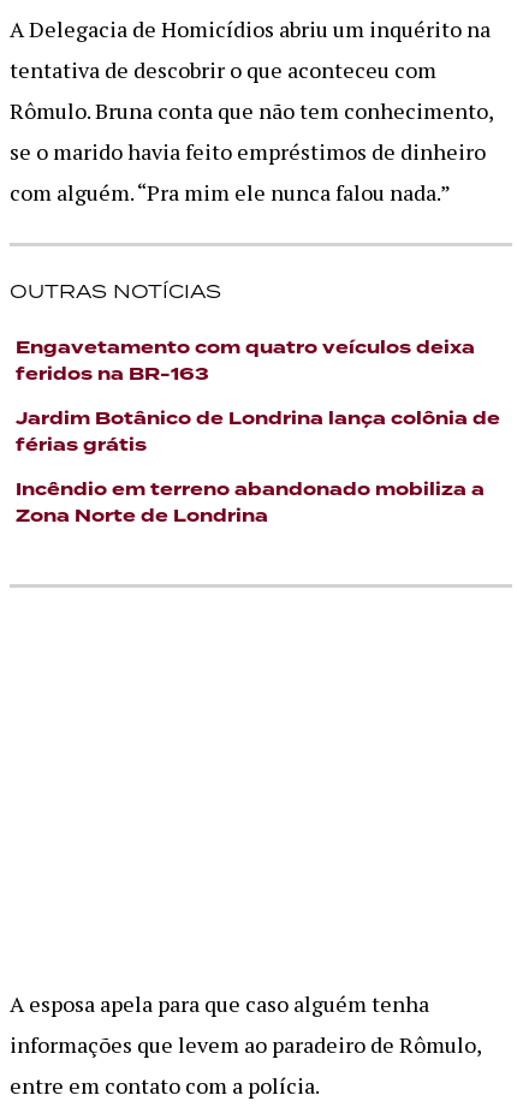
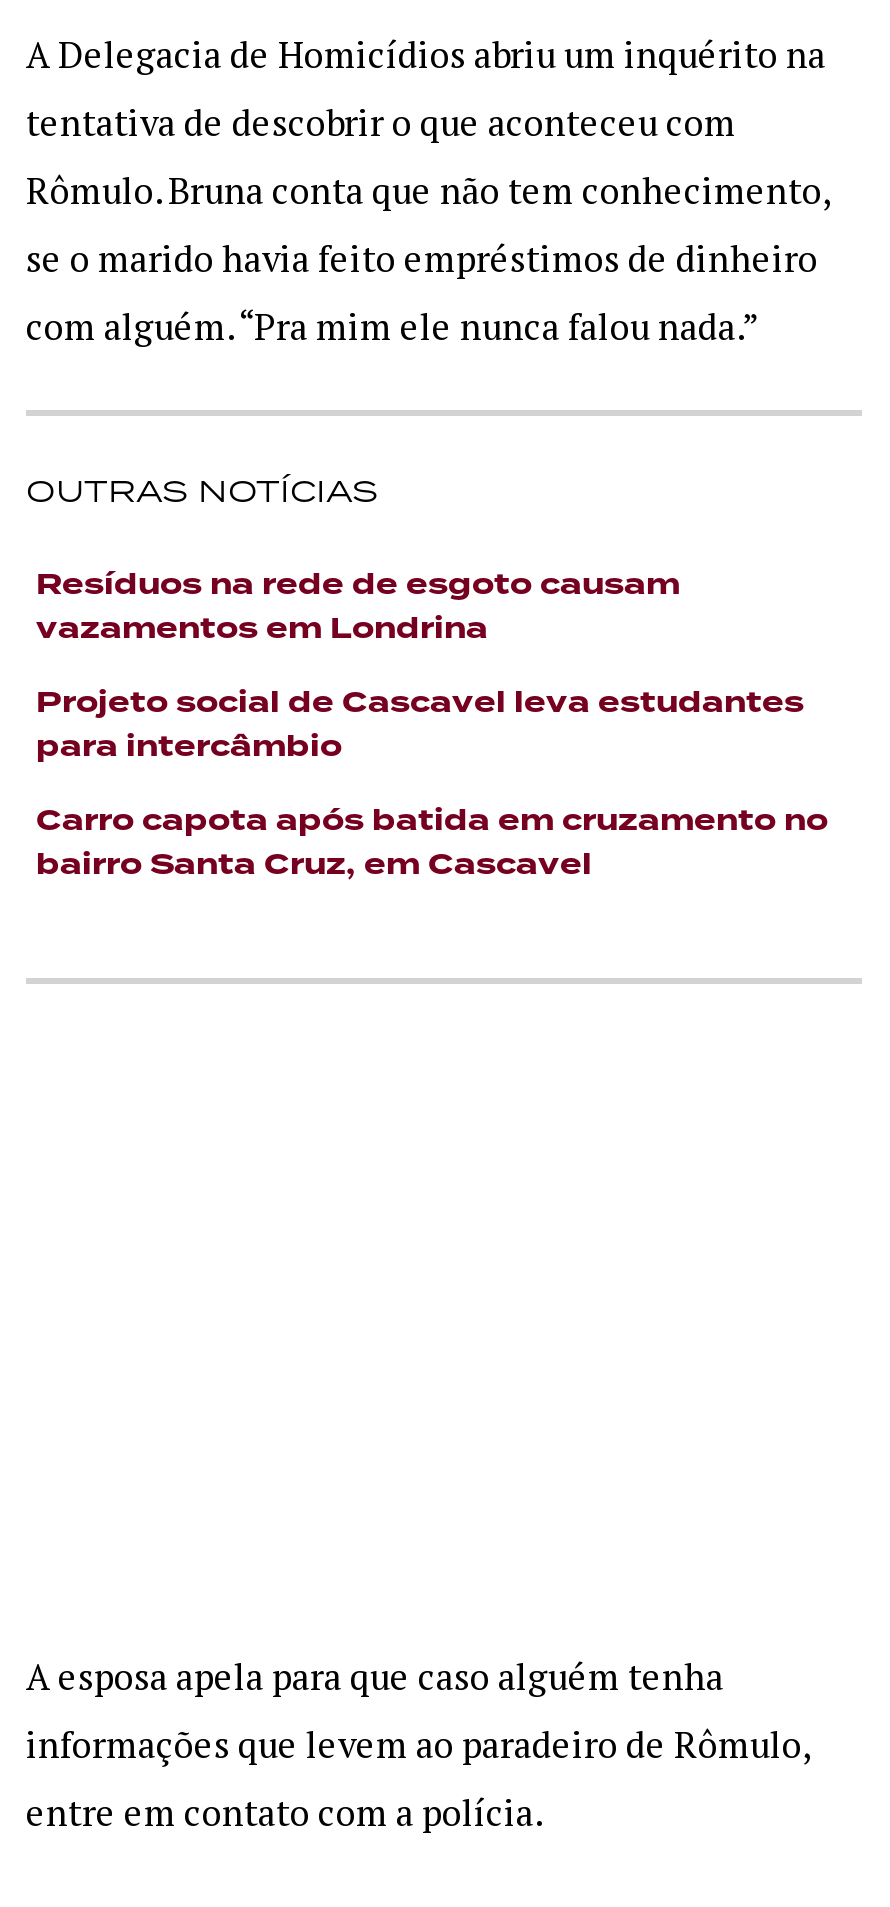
- Engavetamento com quatro veículos deixa
- feridos na BR-163
+ Resíduos na rede de esgoto causam
+ vazamentos em Londrina

- Jardim Botânico de Londrina lança colônia de
- férias grátis
+ Projeto social de Cascavel leva estudantes
+ para intercâmbio

- Incêndio em terreno abandonado mobiliza a
- Zona Norte de Londrina
+ Carro capota após batida em cruzamento no
+ bairro Santa Cruz, em Cascavel
